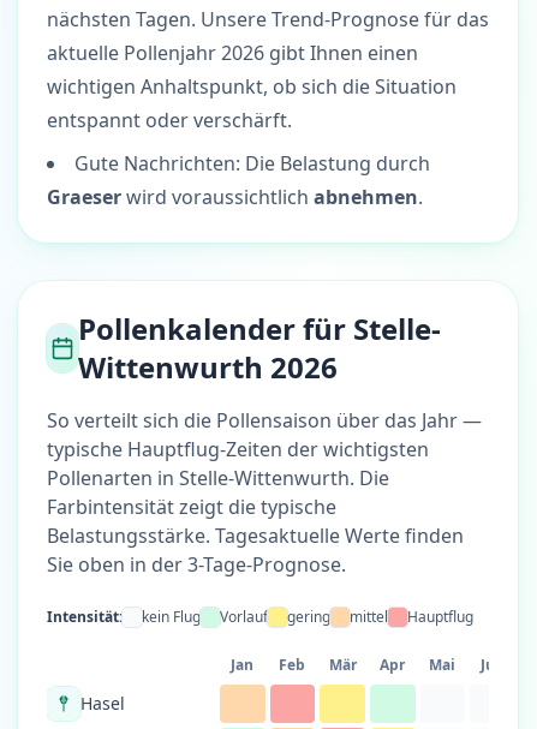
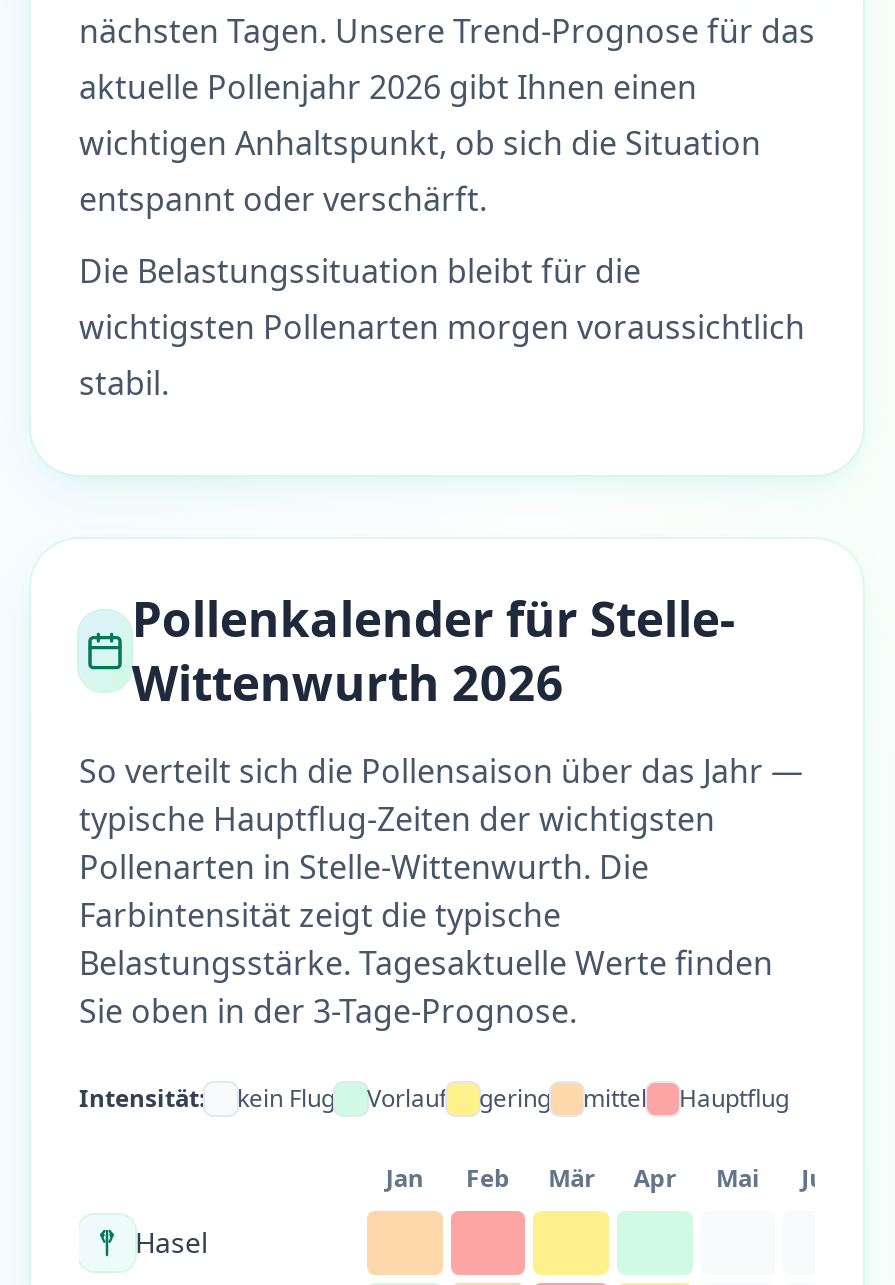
- Gute Nachrichten: Die Belastung durch
- Graeser wird voraussichtlich abnehmen.
+ Die Belastungssituation bleibt für die
+ wichtigsten Pollenarten morgen voraussichtlich
+ stabil.
